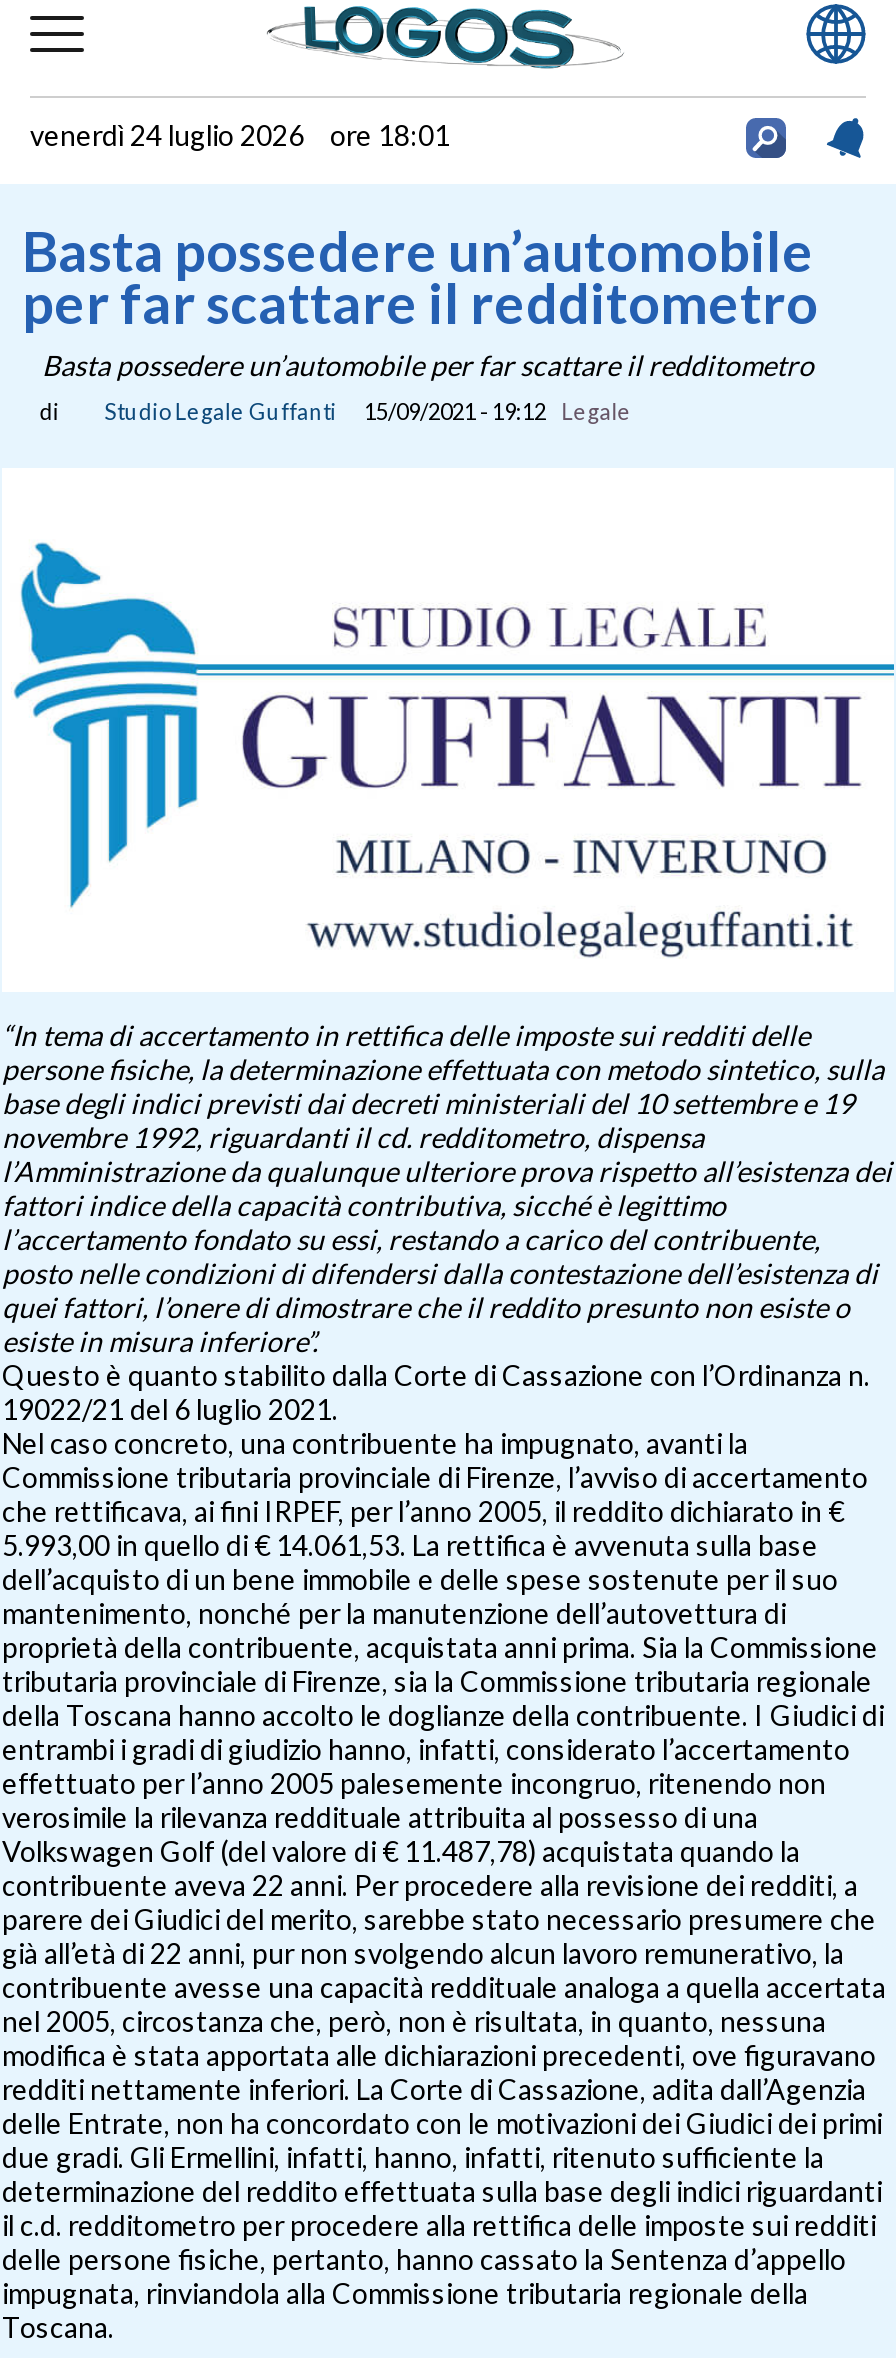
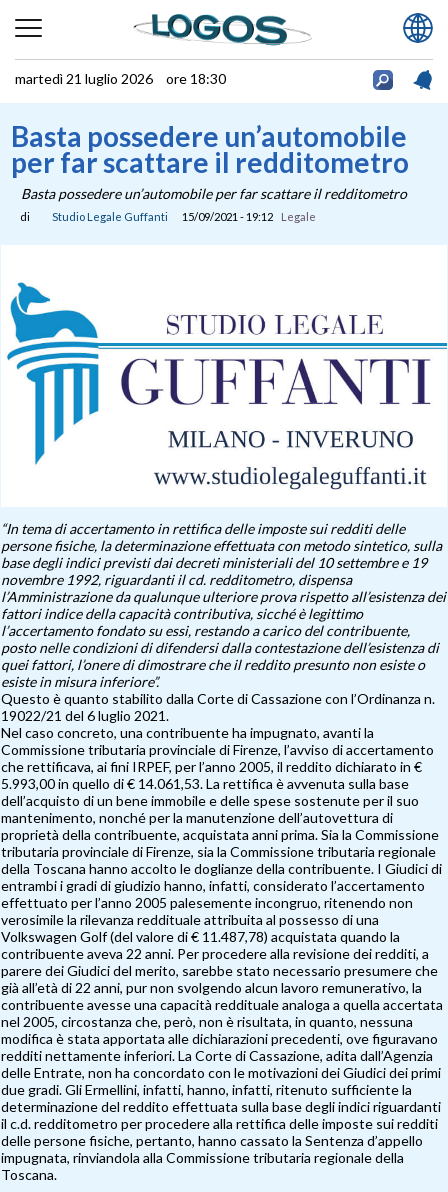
- venerdì 24 luglio 2026 ore 18:01
+ martedì 21 luglio 2026 ore 18:30
